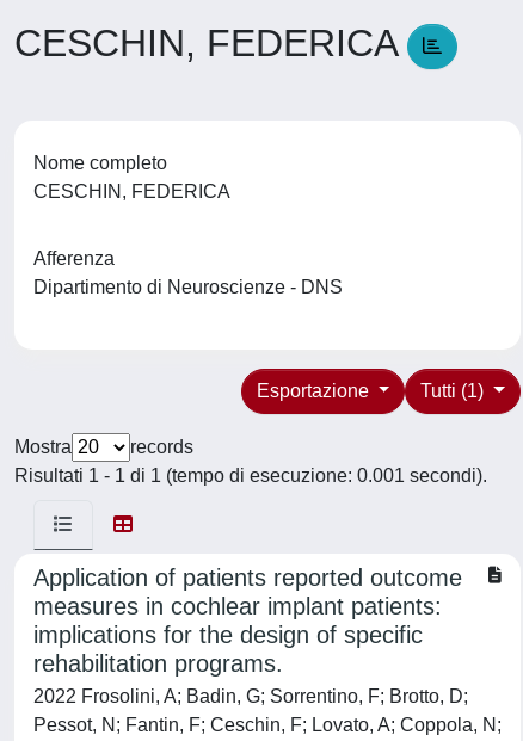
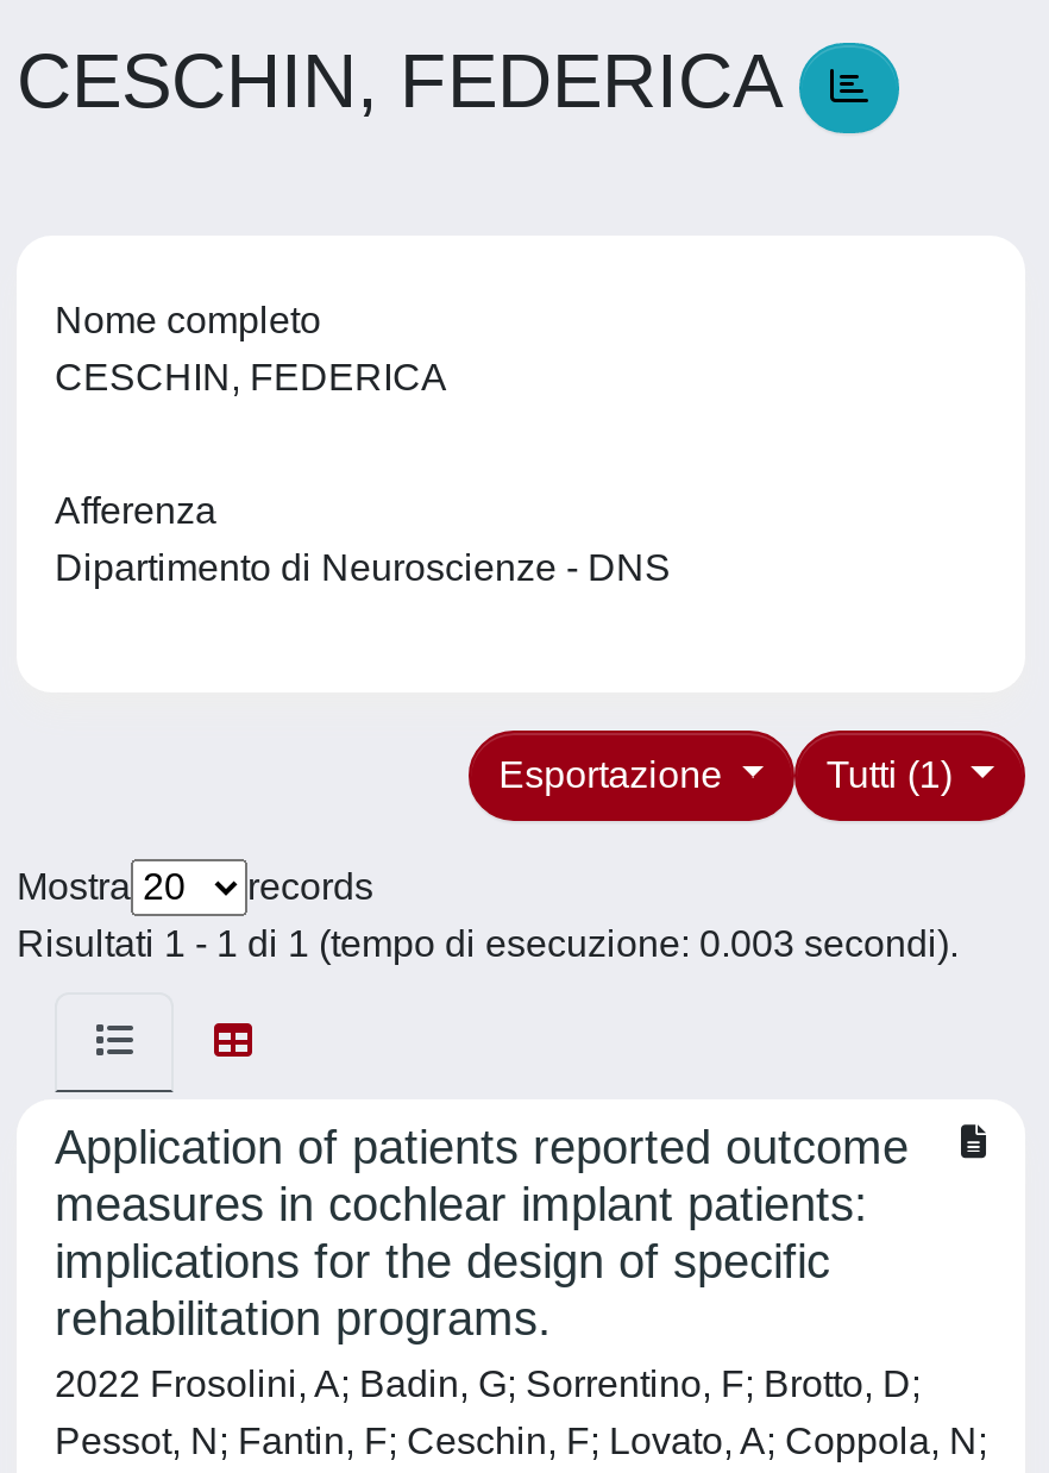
- Risultati 1 - 1 di 1 (tempo di esecuzione: 0.001 secondi).
+ Risultati 1 - 1 di 1 (tempo di esecuzione: 0.003 secondi).
